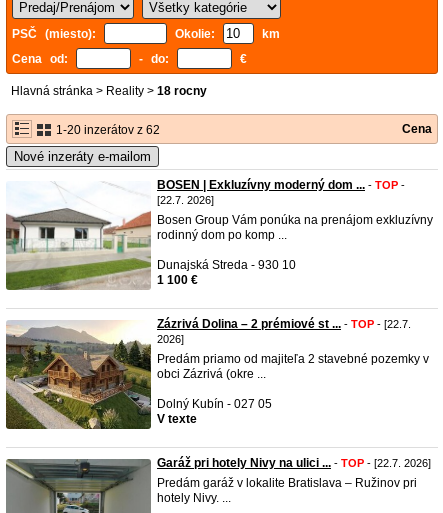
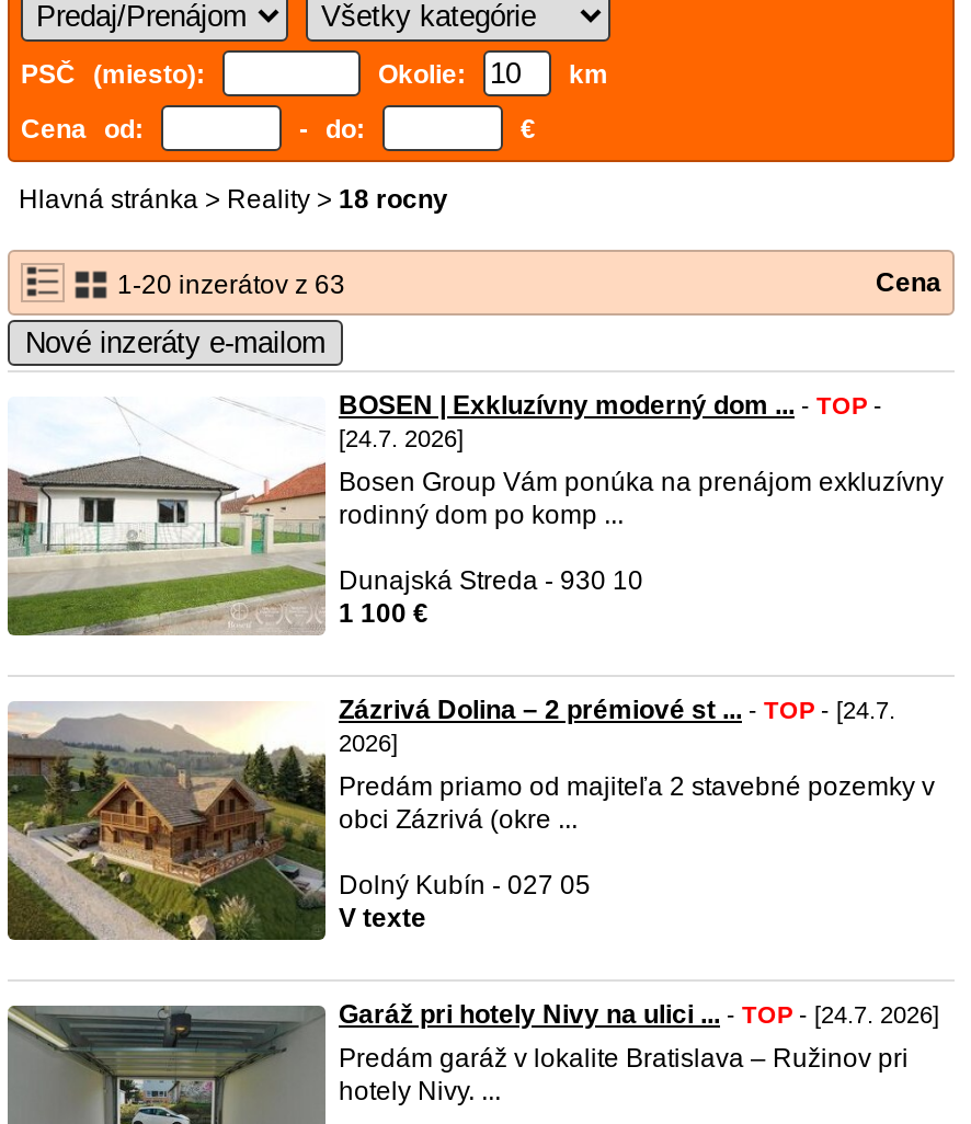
- 1-20 inzerátov z 62
+ 1-20 inzerátov z 63

- [22.7. 2026]
+ [24.7. 2026]

- Zázrivá Dolina – 2 prémiové st ... - TOP - [22.7.
+ Zázrivá Dolina – 2 prémiové st ... - TOP - [24.7.

- Garáž pri hotely Nivy na ulici ... - TOP - [22.7. 2026]
+ Garáž pri hotely Nivy na ulici ... - TOP - [24.7. 2026]
